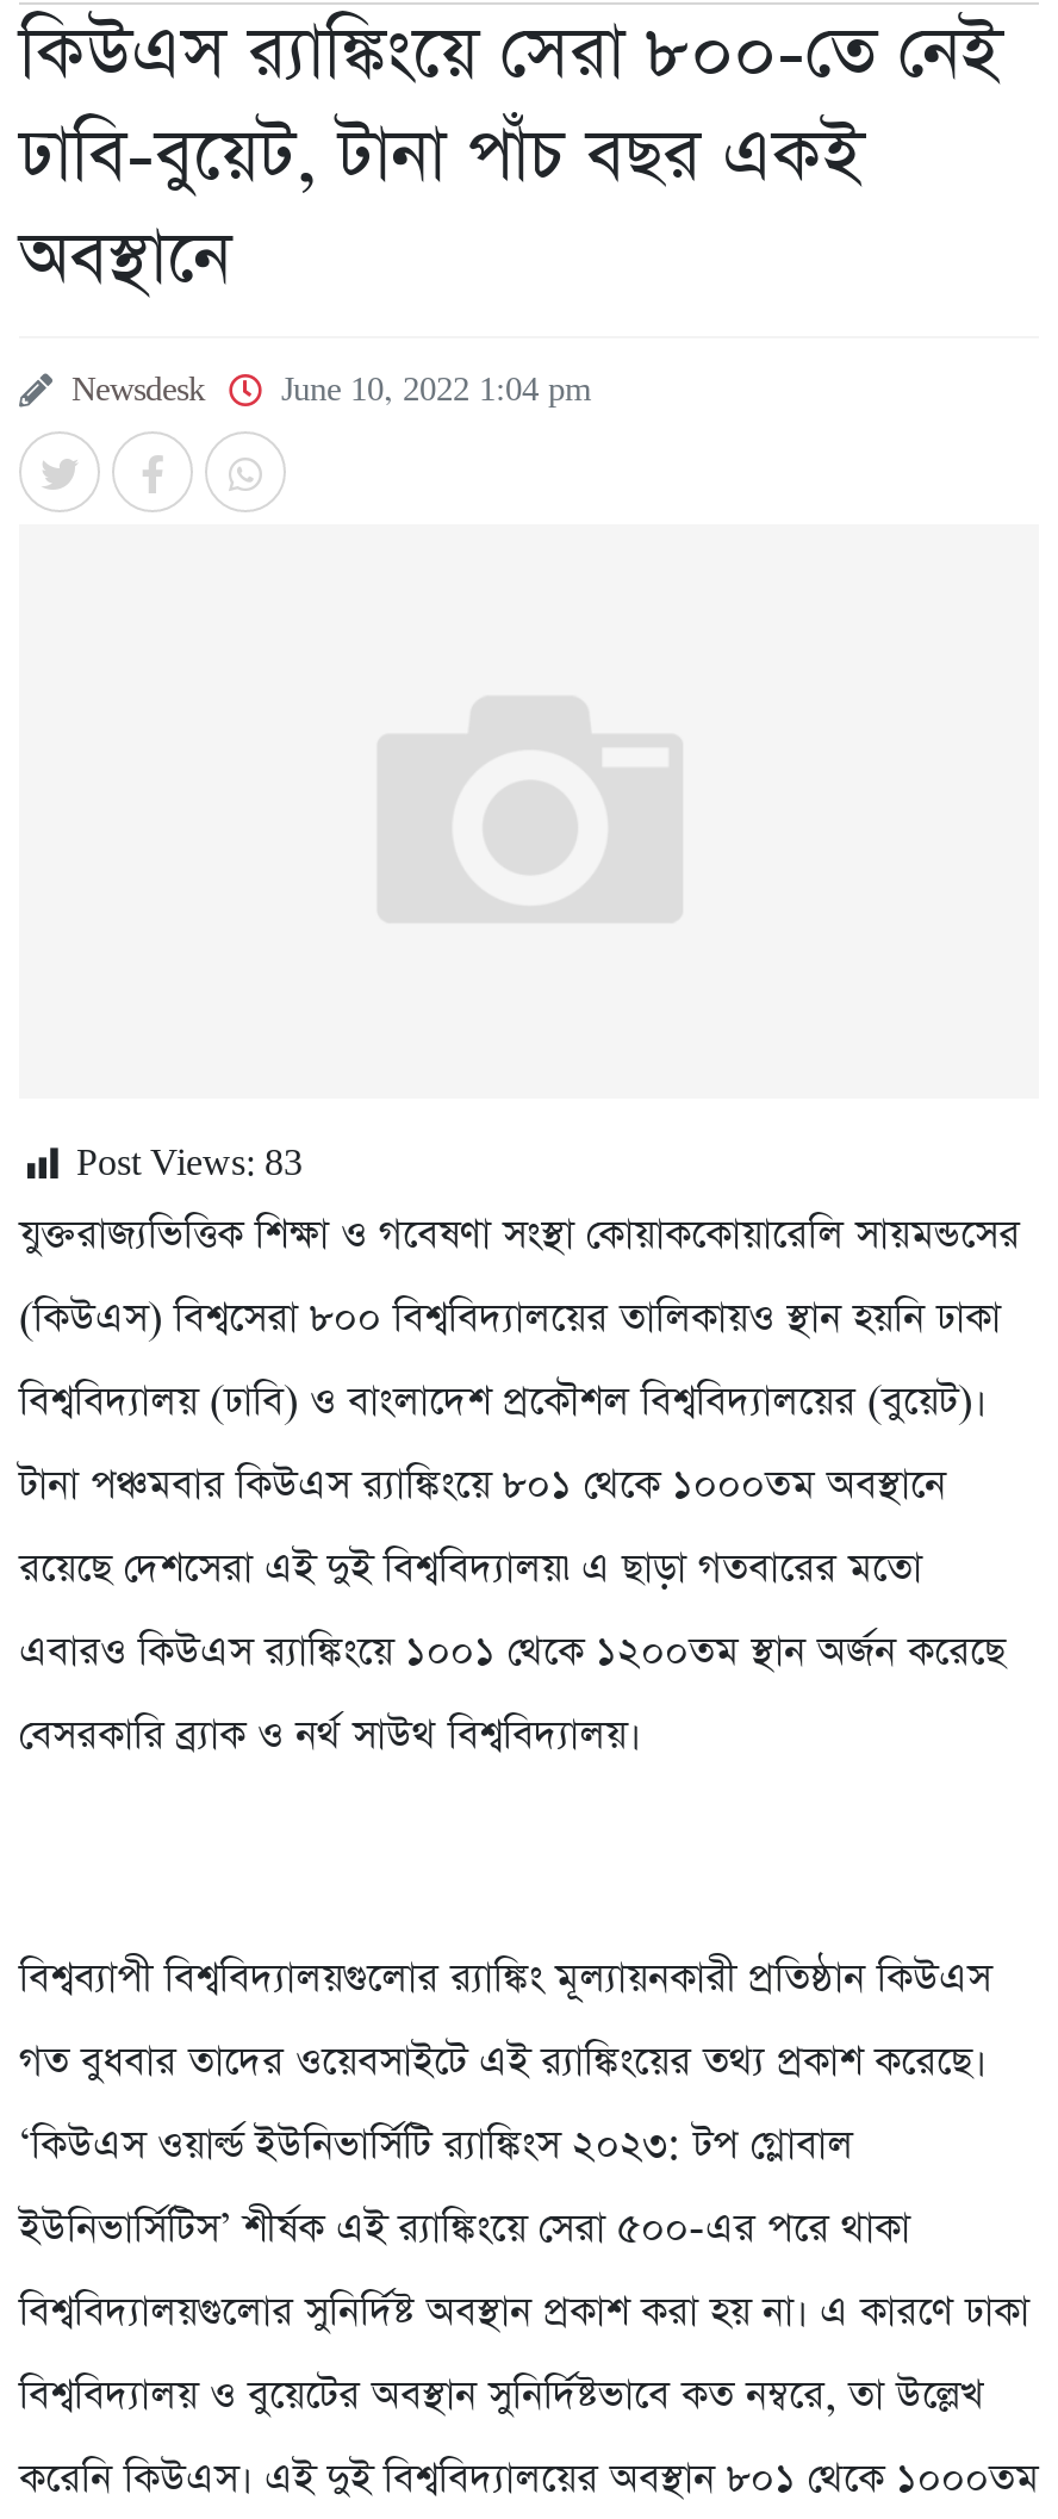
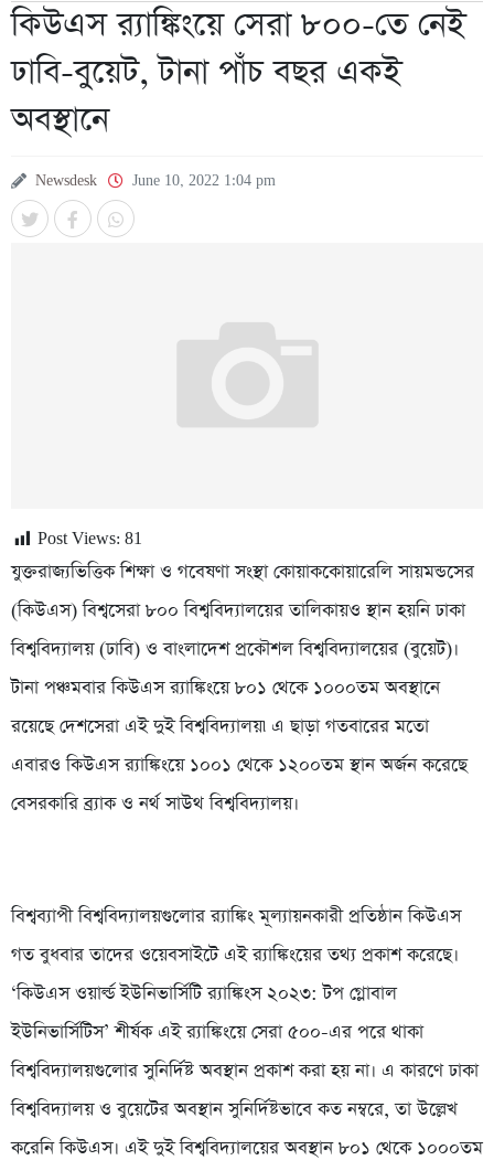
- Post Views: 83
+ Post Views: 81
